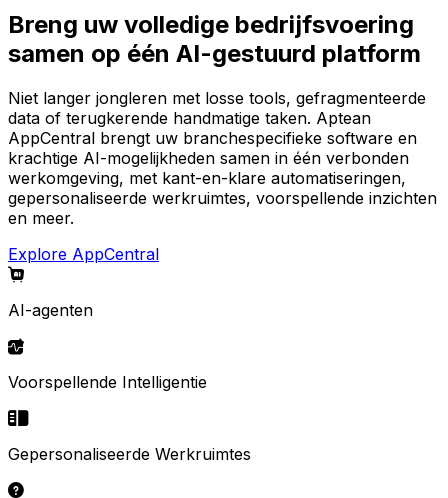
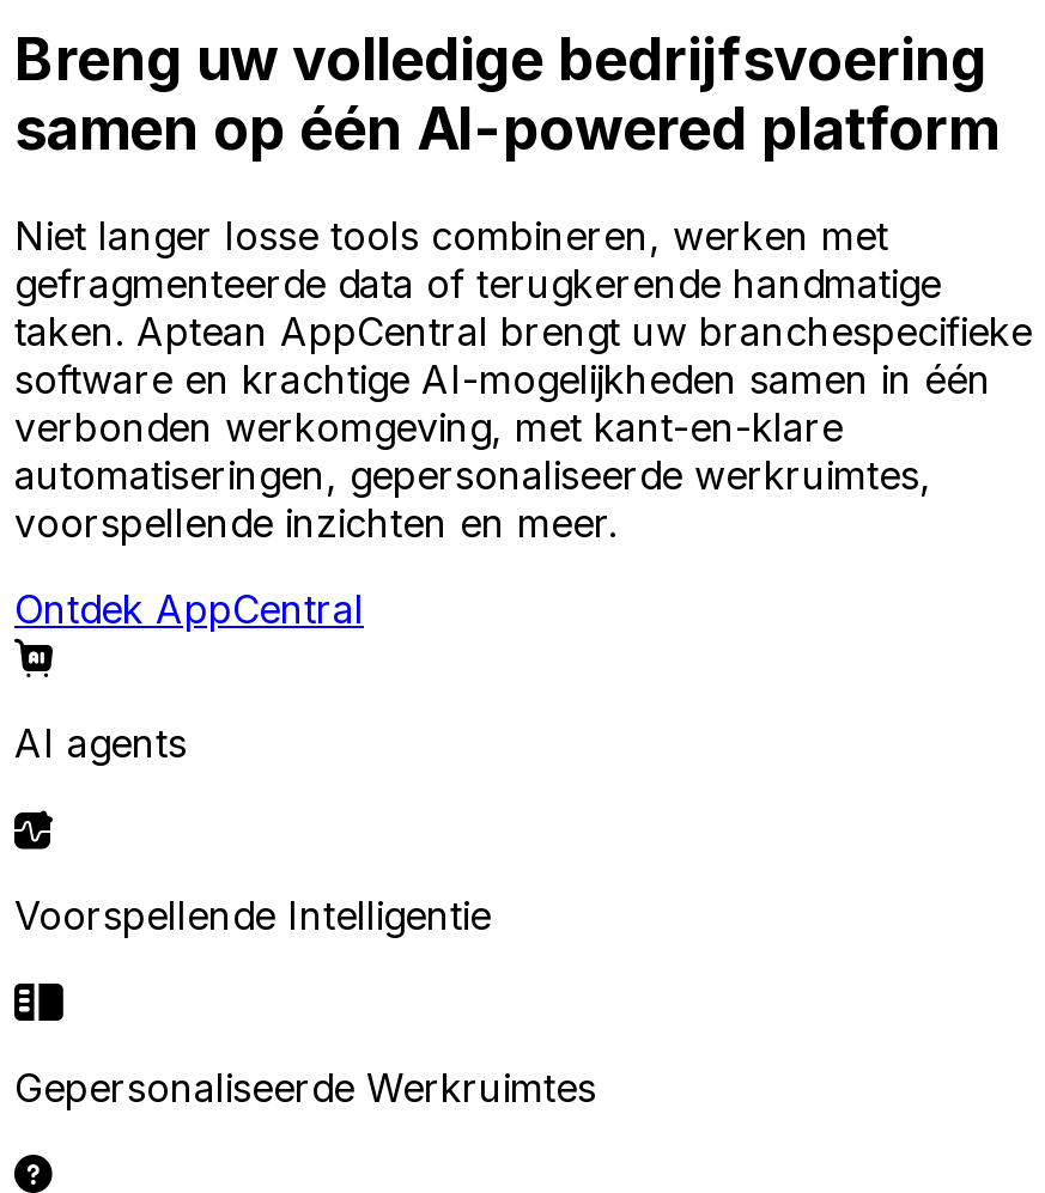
- samen op één AI-gestuurd platform
+ samen op één AI-powered platform

- Niet langer jongleren met losse tools, gefragmenteerde
- data of terugkerende handmatige taken. Aptean
- AppCentral brengt uw branchespecifieke software en
- krachtige AI-mogelijkheden samen in één verbonden
- werkomgeving, met kant-en-klare automatiseringen,
- gepersonaliseerde werkruimtes, voorspellende inzichten
- en meer.
+ Niet langer losse tools combineren, werken met
+ gefragmenteerde data of terugkerende handmatige
+ taken. Aptean AppCentral brengt uw branchespecifieke
+ software en krachtige AI-mogelijkheden samen in één
+ verbonden werkomgeving, met kant-en-klare
+ automatiseringen, gepersonaliseerde werkruimtes,
+ voorspellende inzichten en meer.

- Explore AppCentral
+ Ontdek AppCentral

- AI-agenten
+ AI agents
